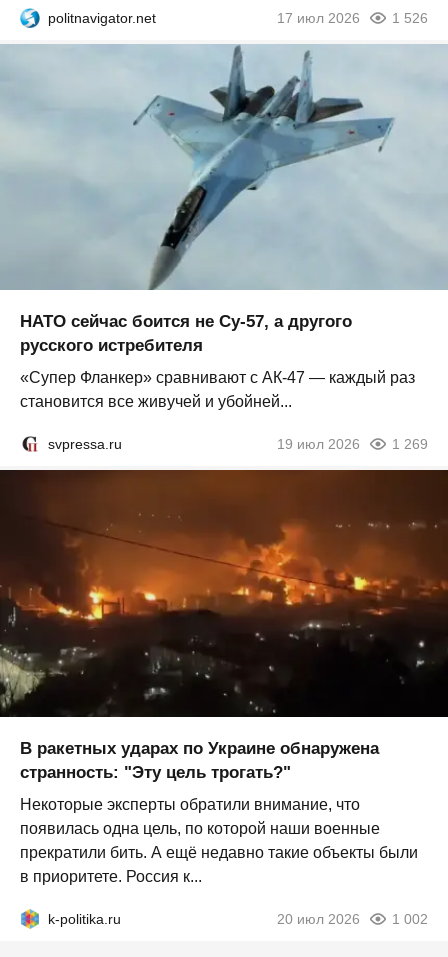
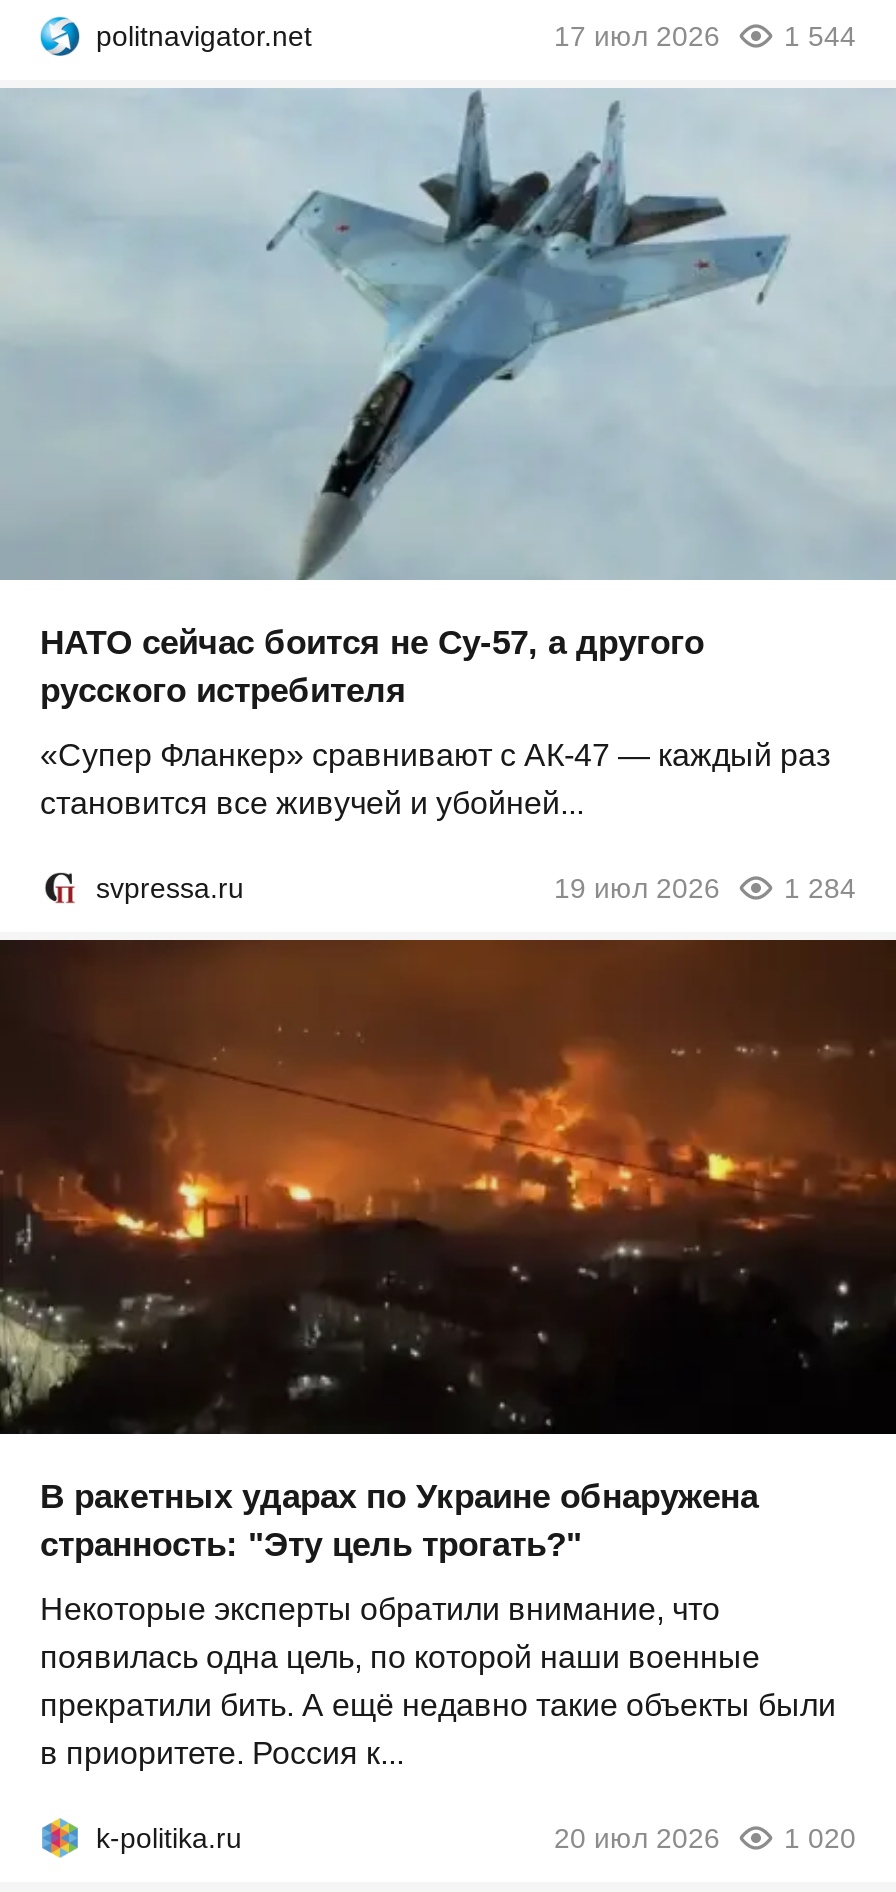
- 1 526
+ 1 544

- 19 июл 2026 1 269
+ 19 июл 2026 1 284

- 20 июл 2026 1 002
+ 20 июл 2026 1 020
